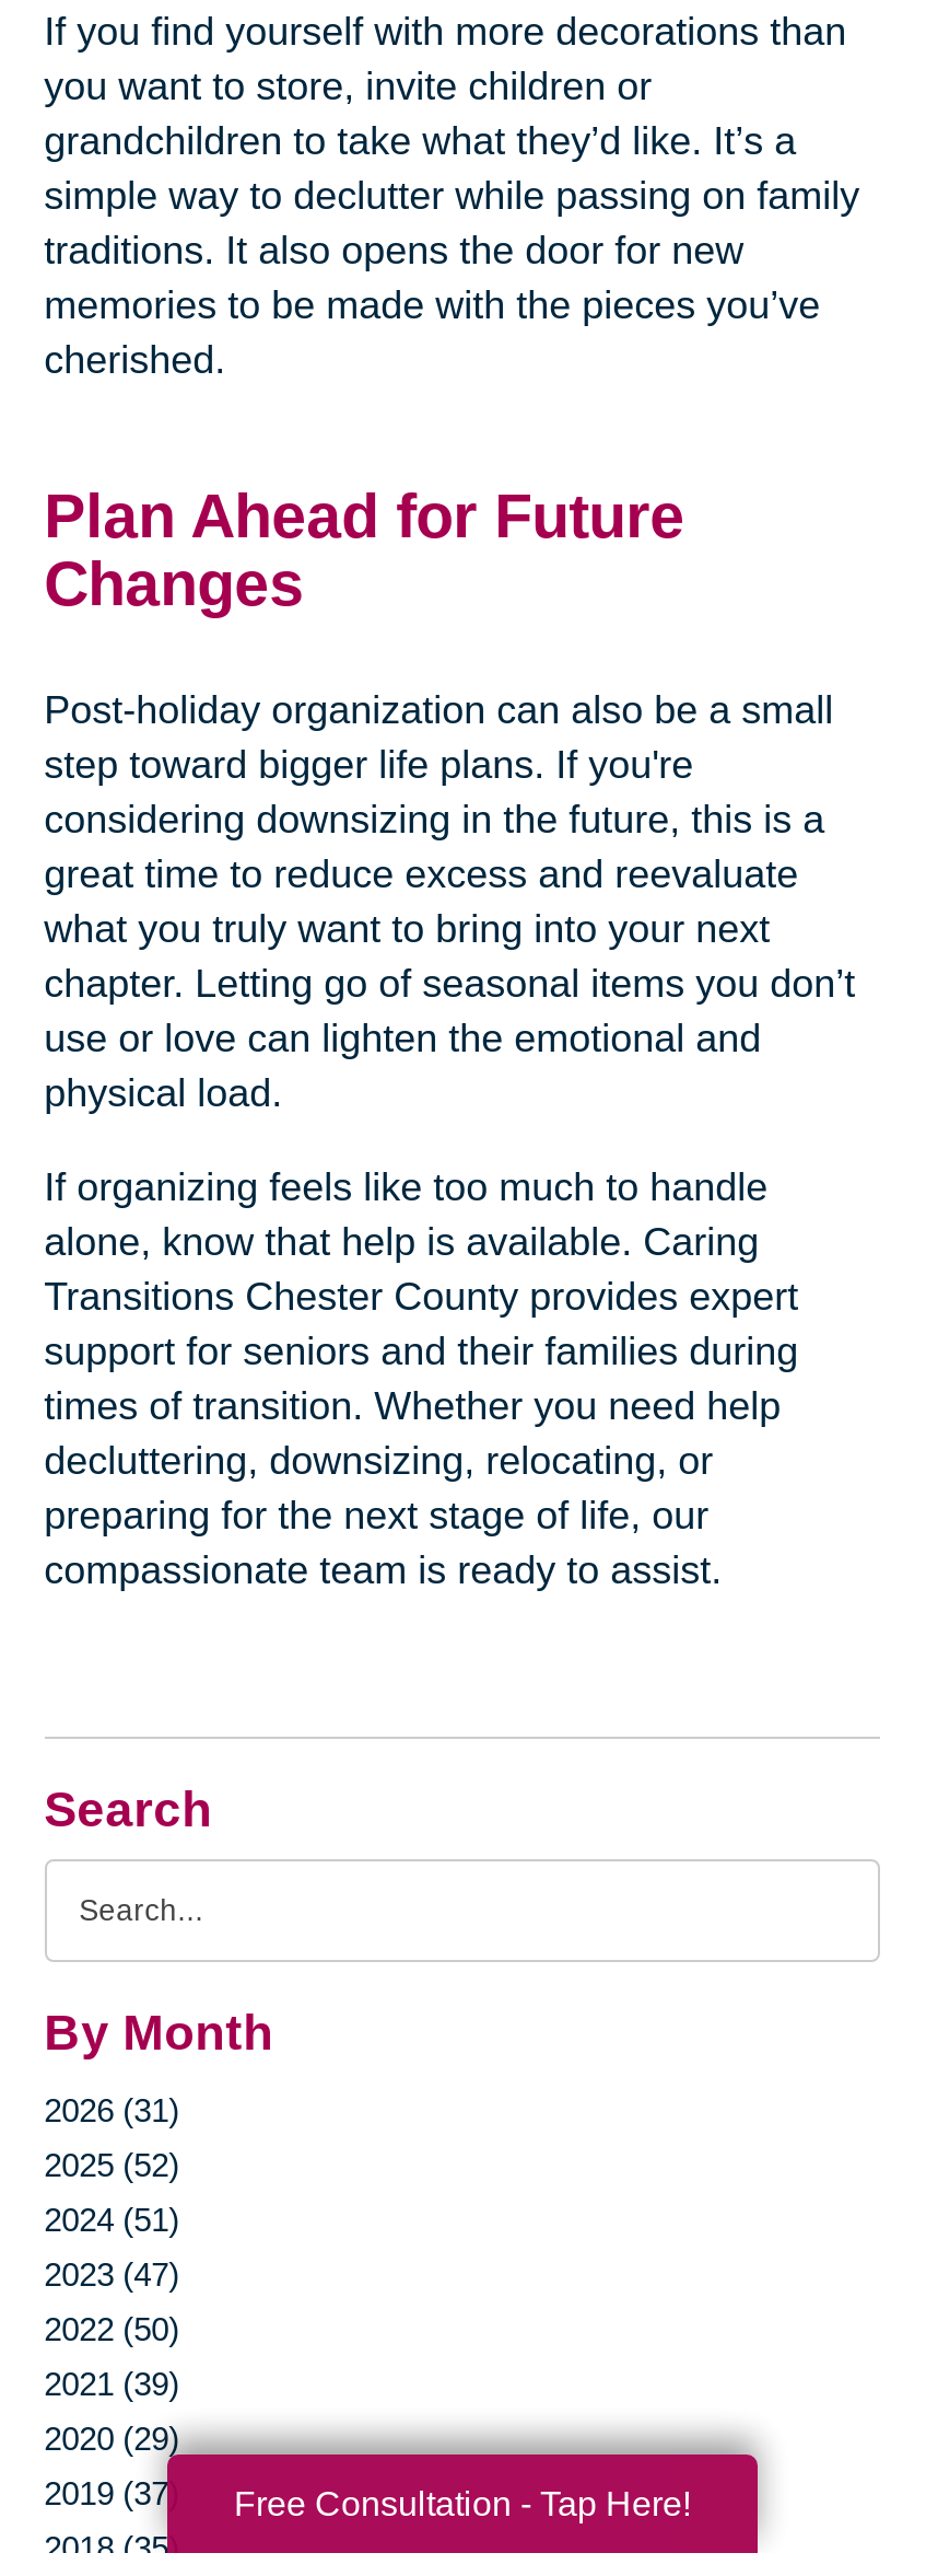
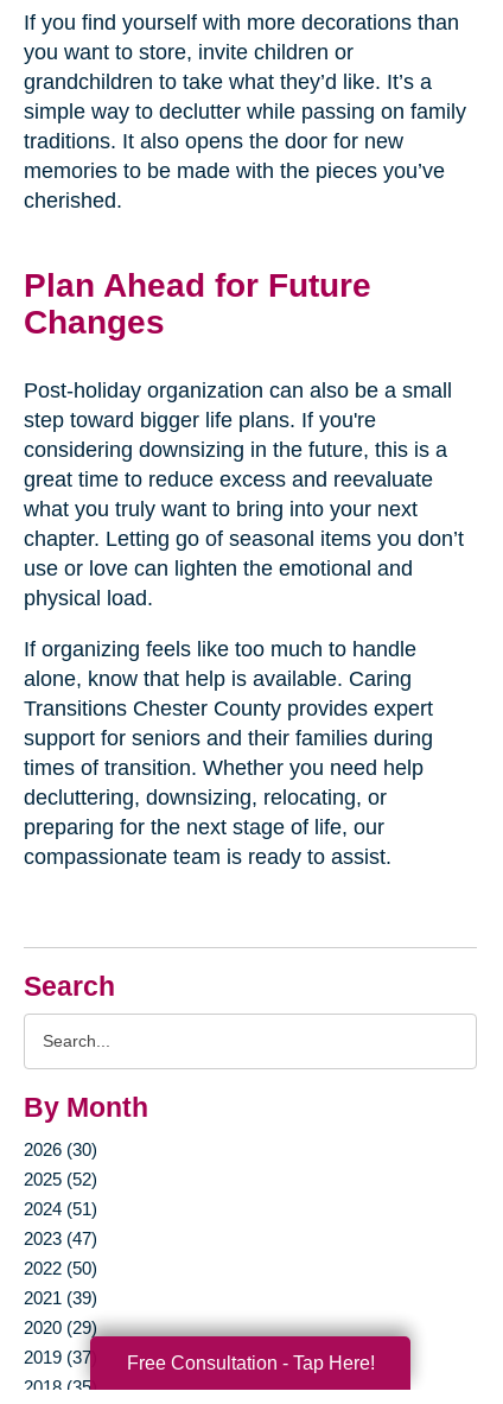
- 2026 (31)
+ 2026 (30)
